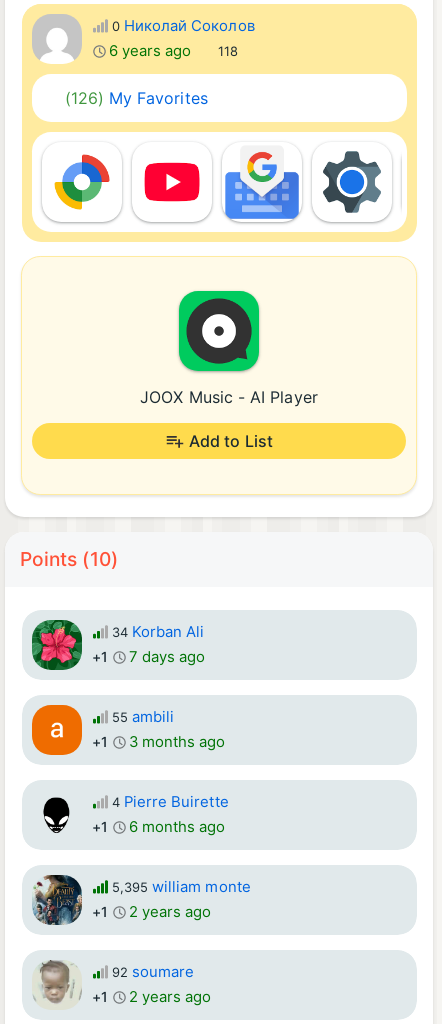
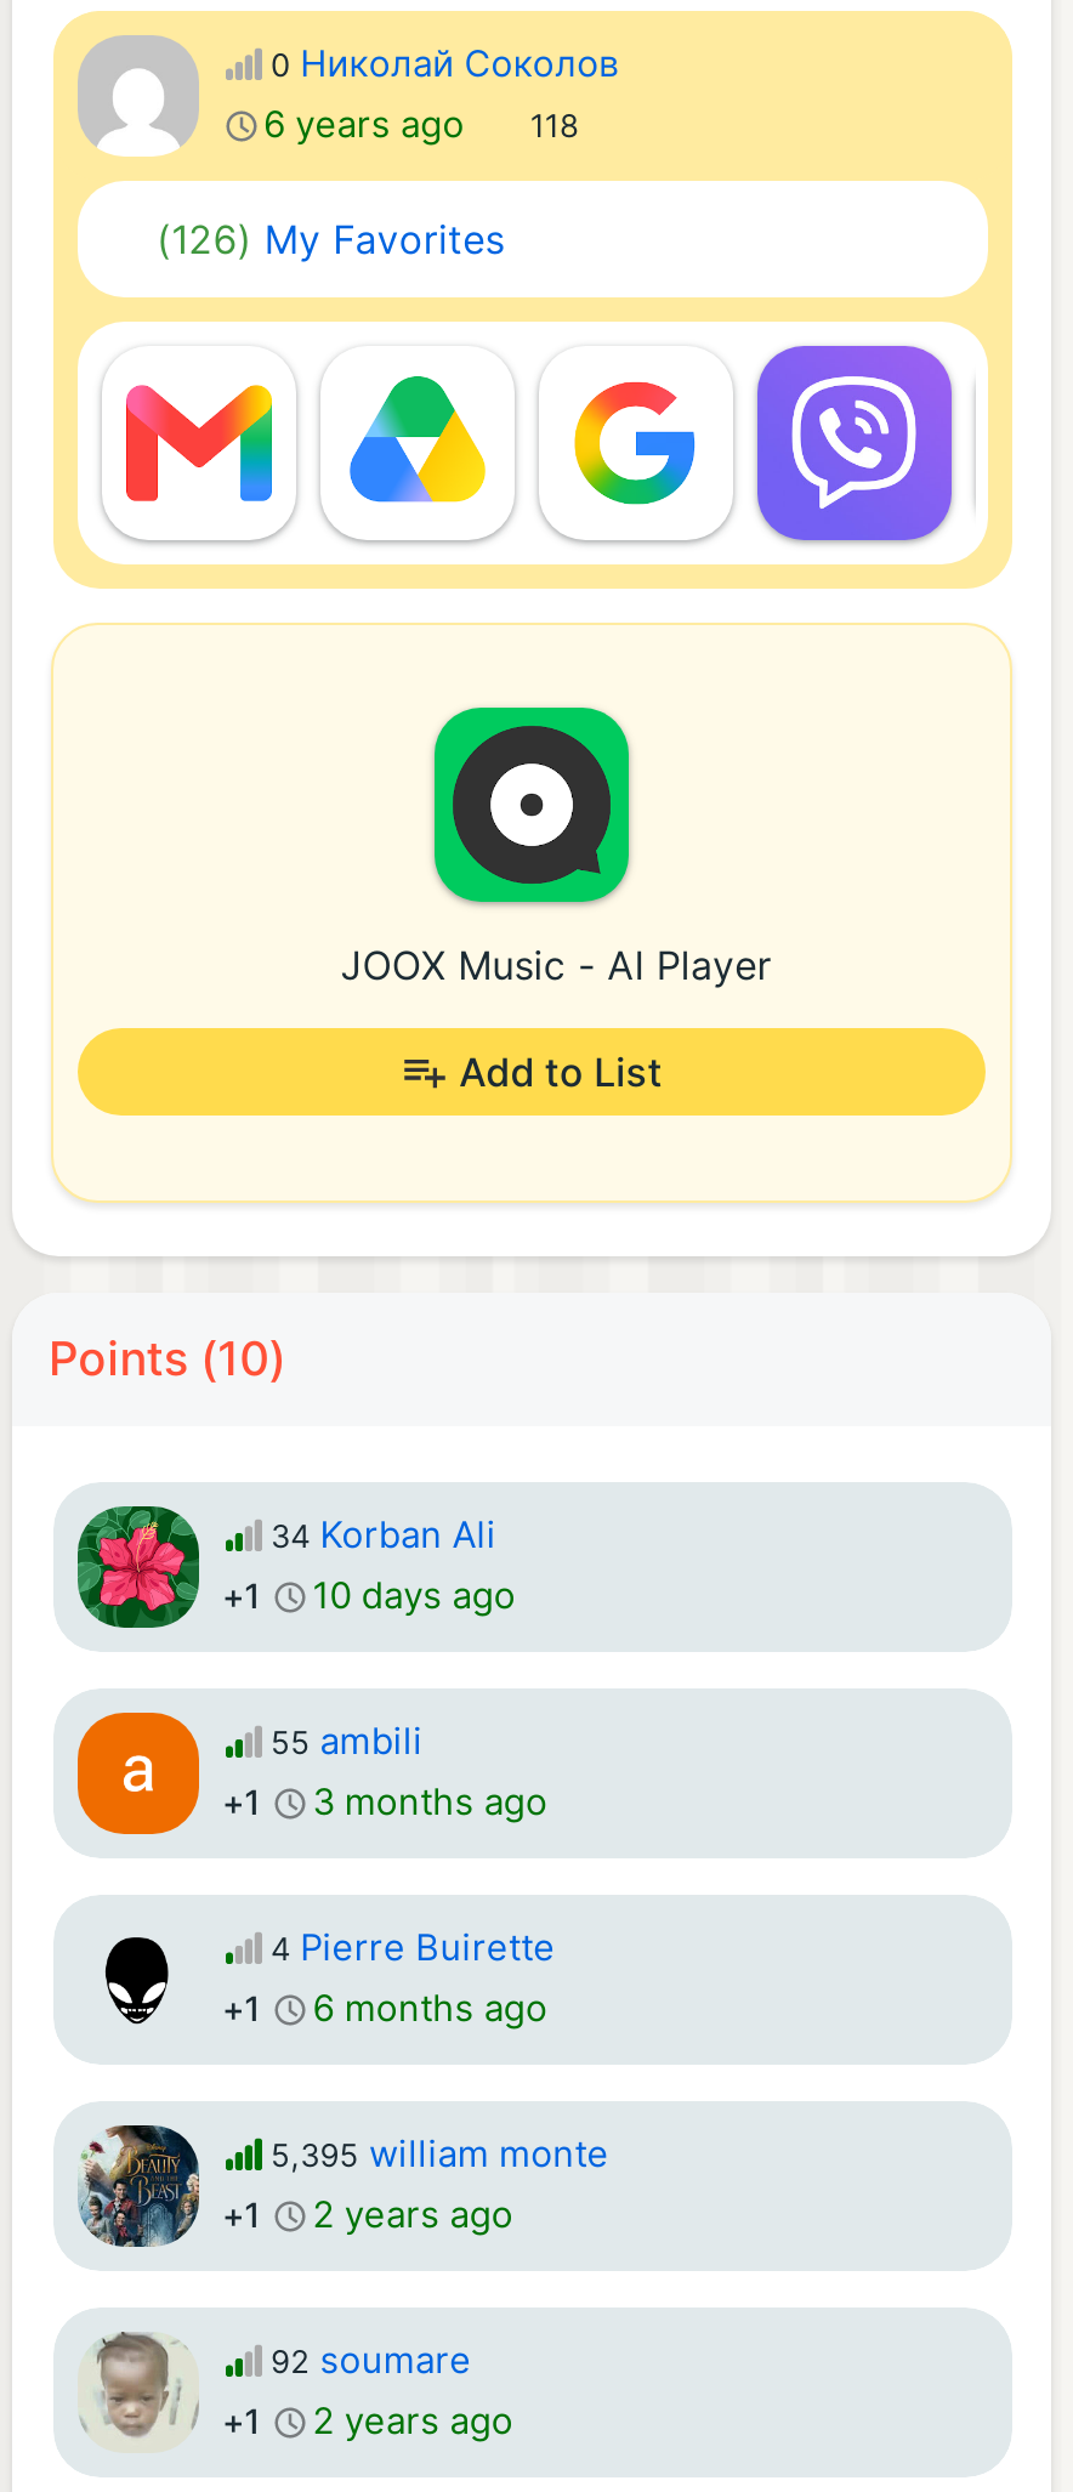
- [image]
+ [image]

- [image]
+ [image]

- [image]
+ [image]

- [image]
+ [image]

- +1 7 days ago
+ +1 10 days ago
